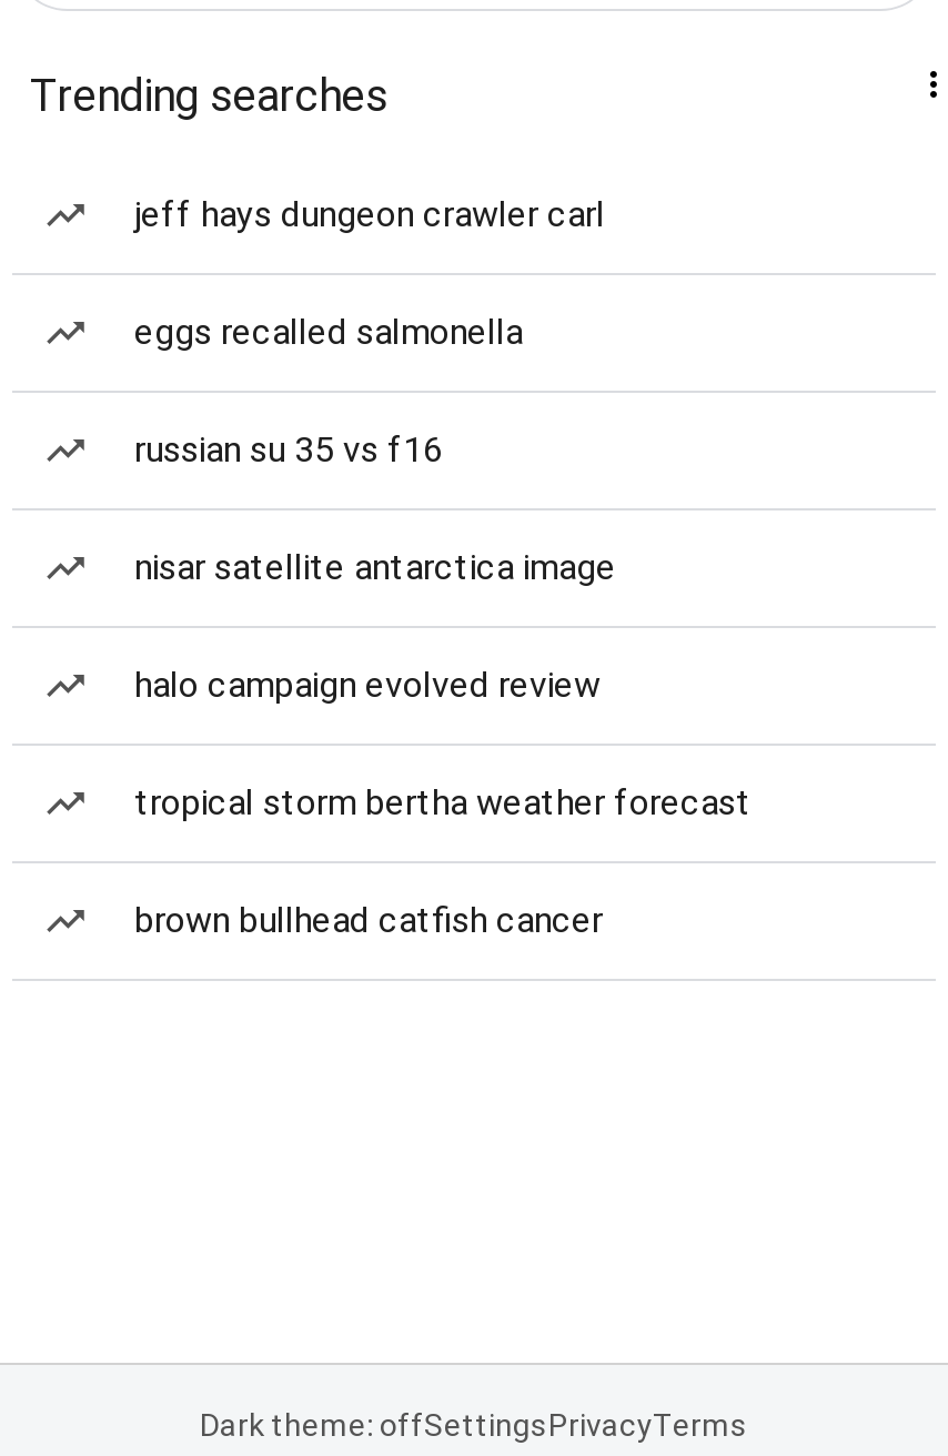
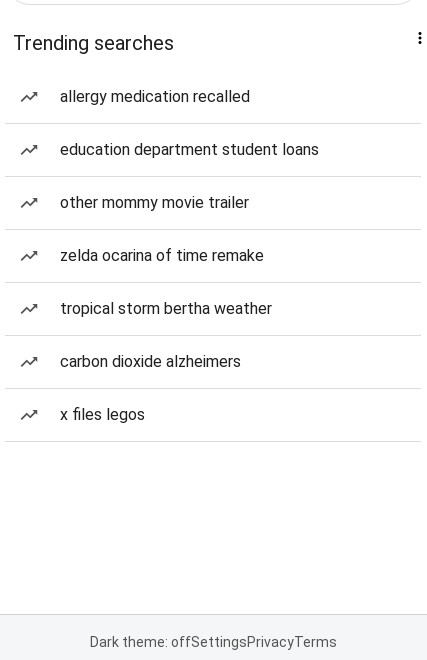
- jeff hays dungeon crawler carl
+ allergy medication recalled

- eggs recalled salmonella
+ education department student loans

- russian su 35 vs f16
+ other mommy movie trailer

- nisar satellite antarctica image
+ zelda ocarina of time remake

- halo campaign evolved review
+ tropical storm bertha weather

- tropical storm bertha weather forecast
+ carbon dioxide alzheimers

- brown bullhead catfish cancer
+ x files legos
